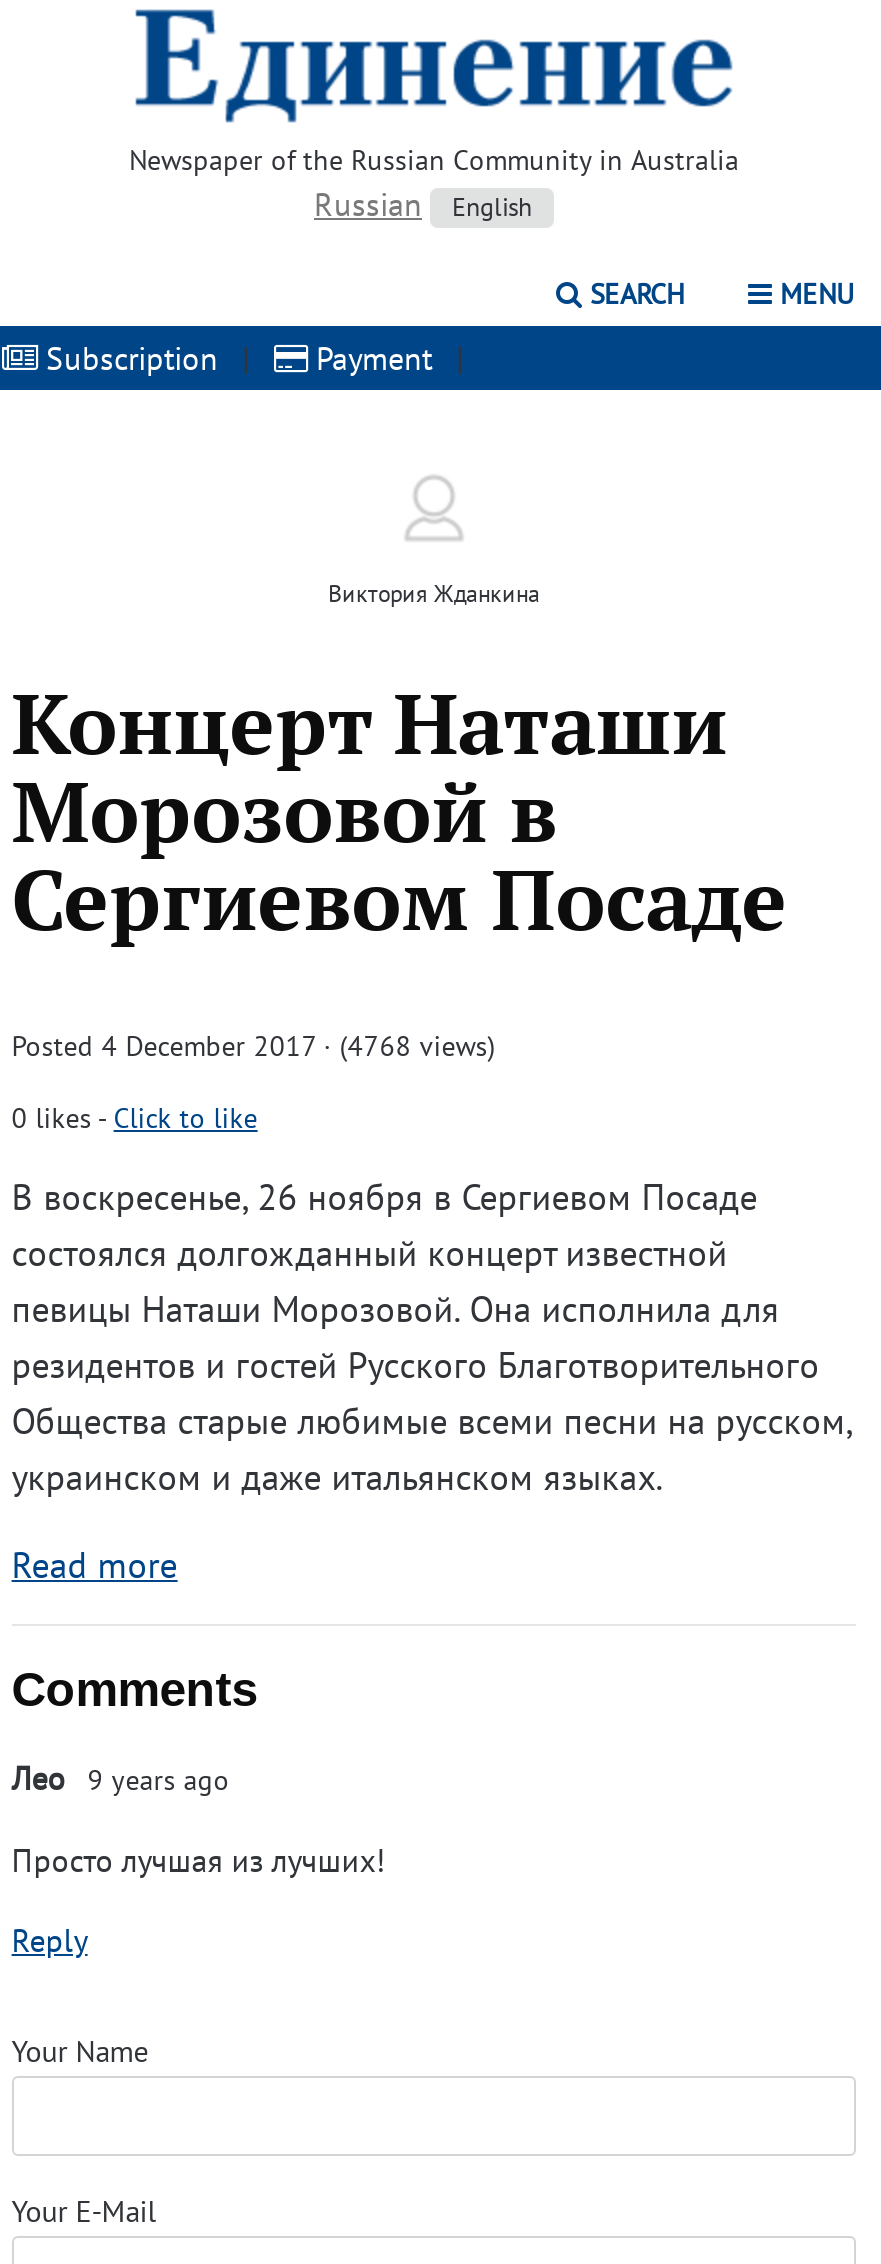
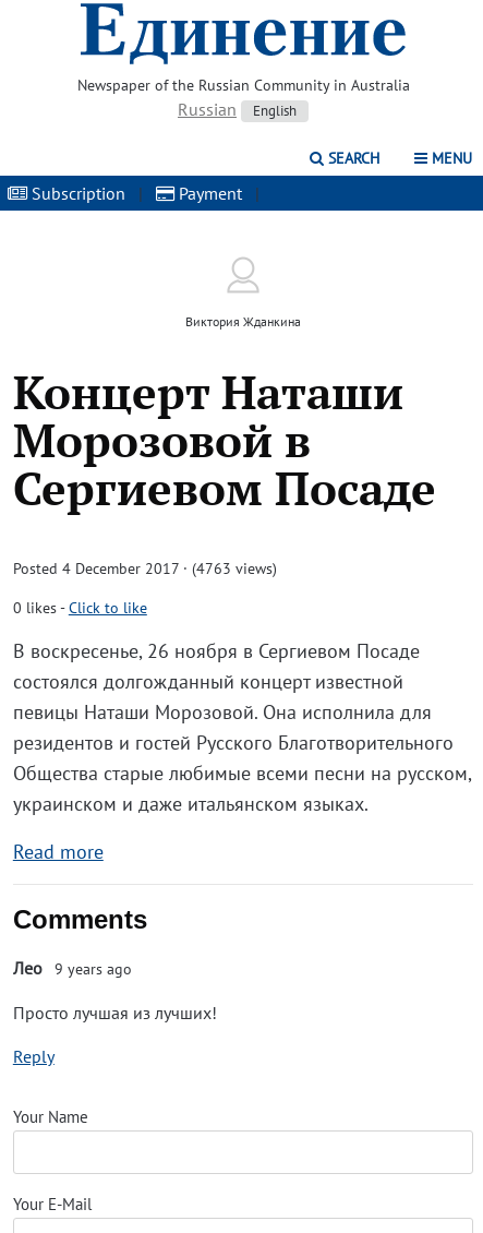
- Posted 4 December 2017 · (4768 views)
+ Posted 4 December 2017 · (4763 views)
